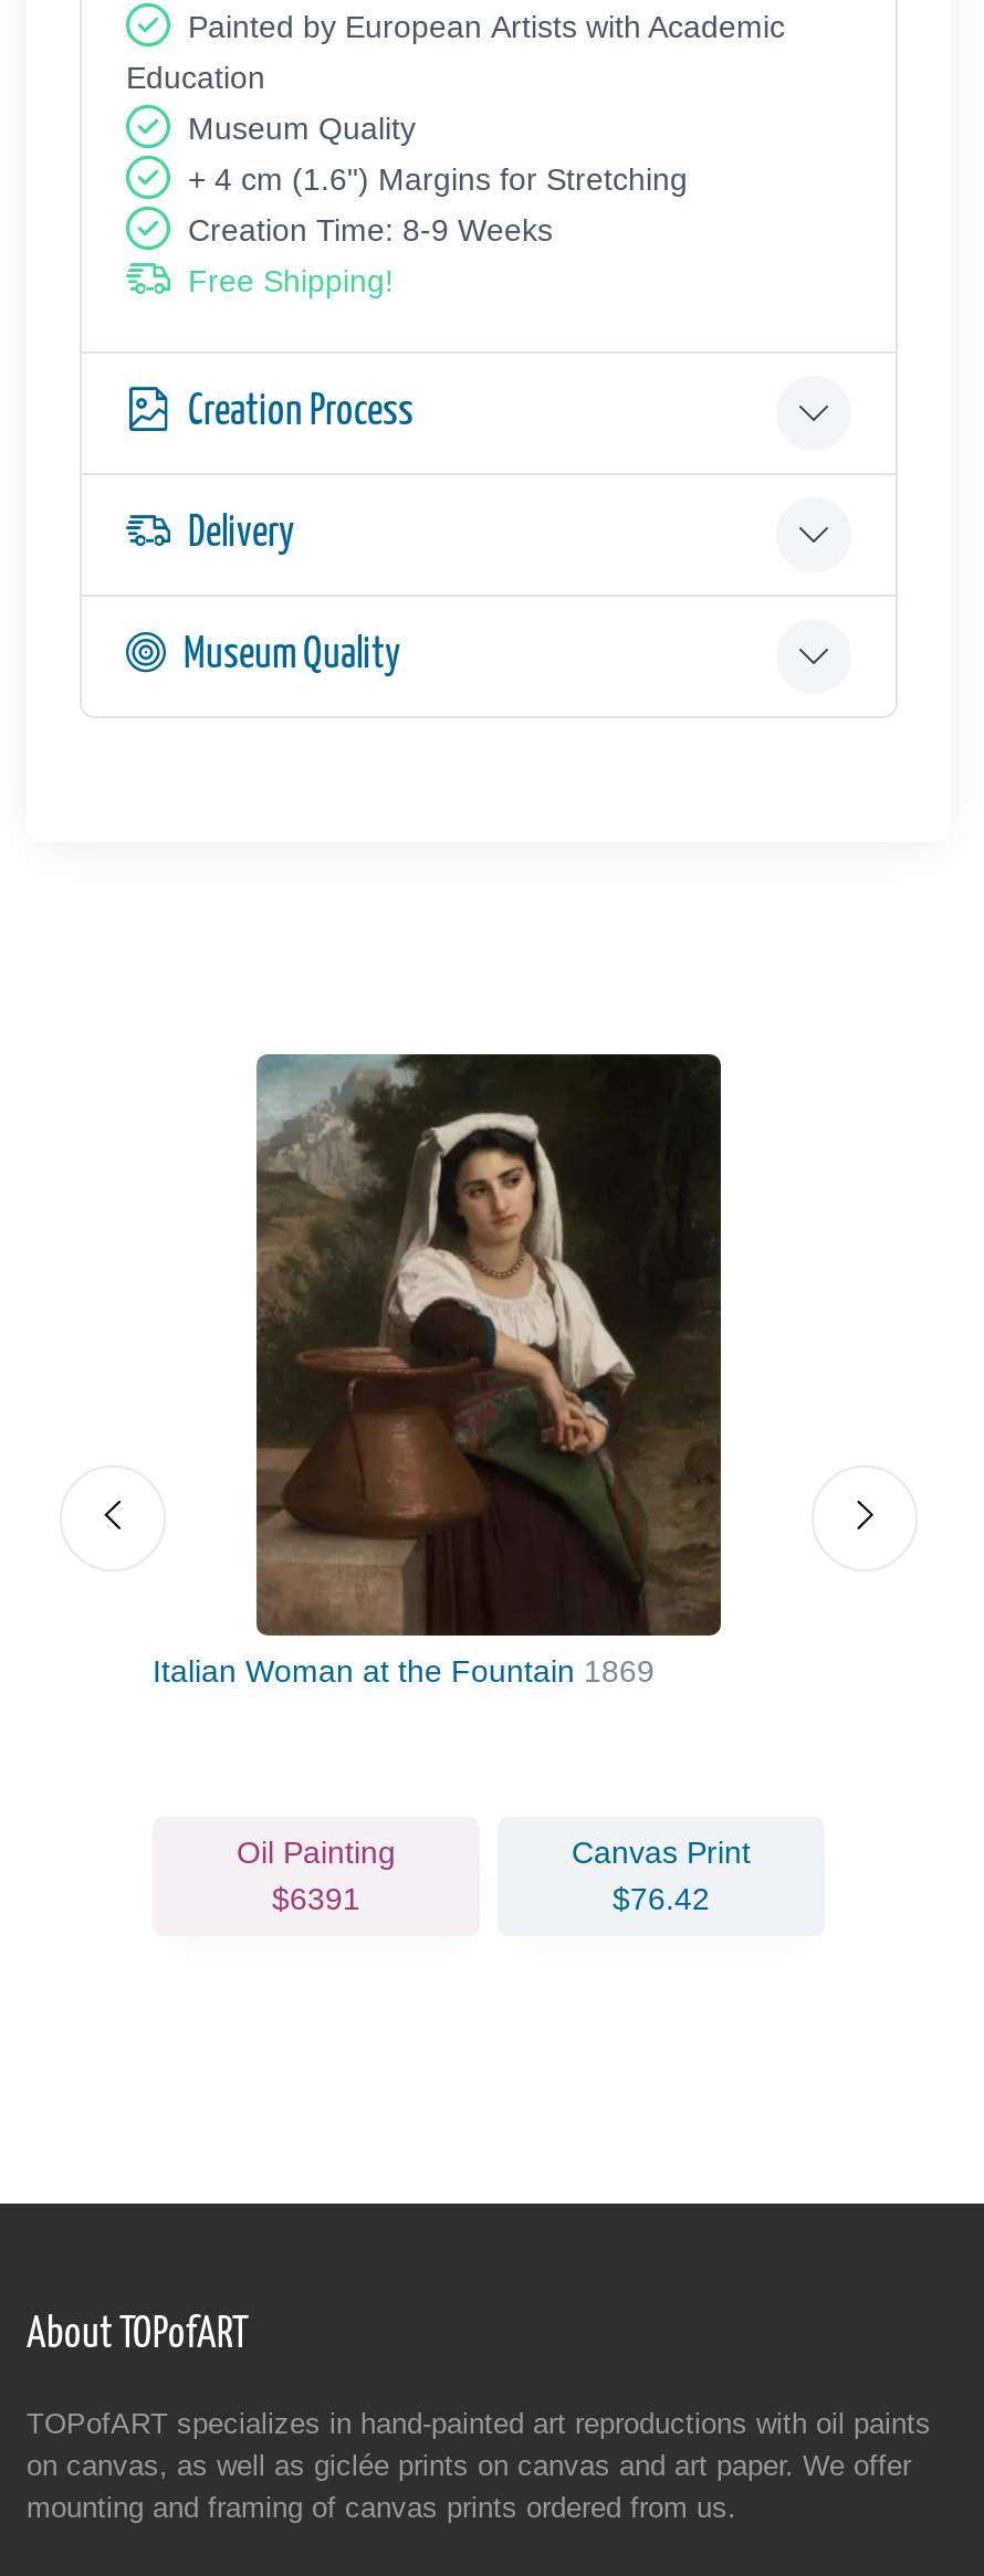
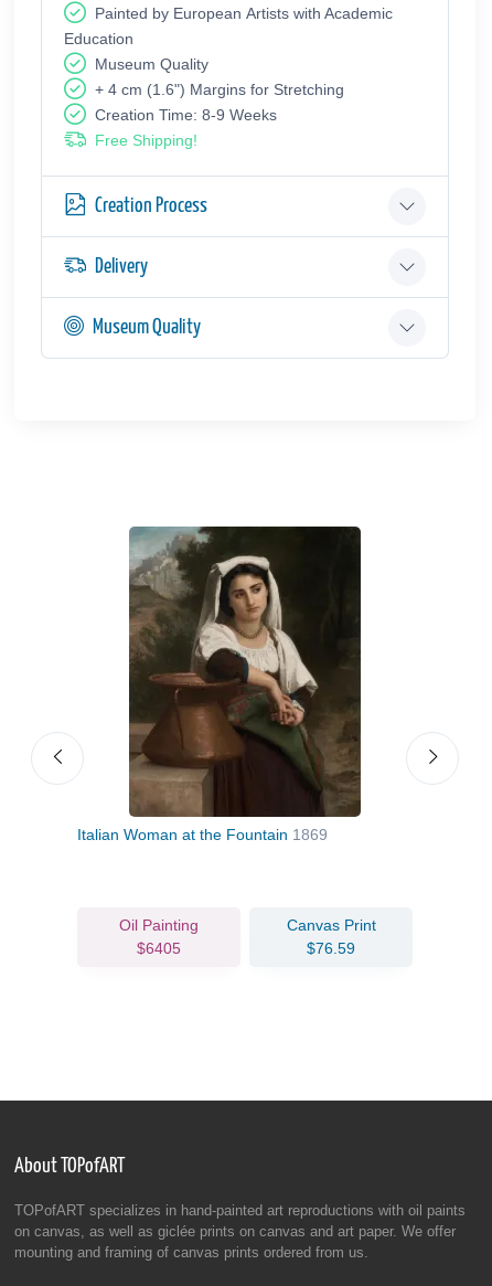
- $6391
+ $6405

- $76.42
+ $76.59
